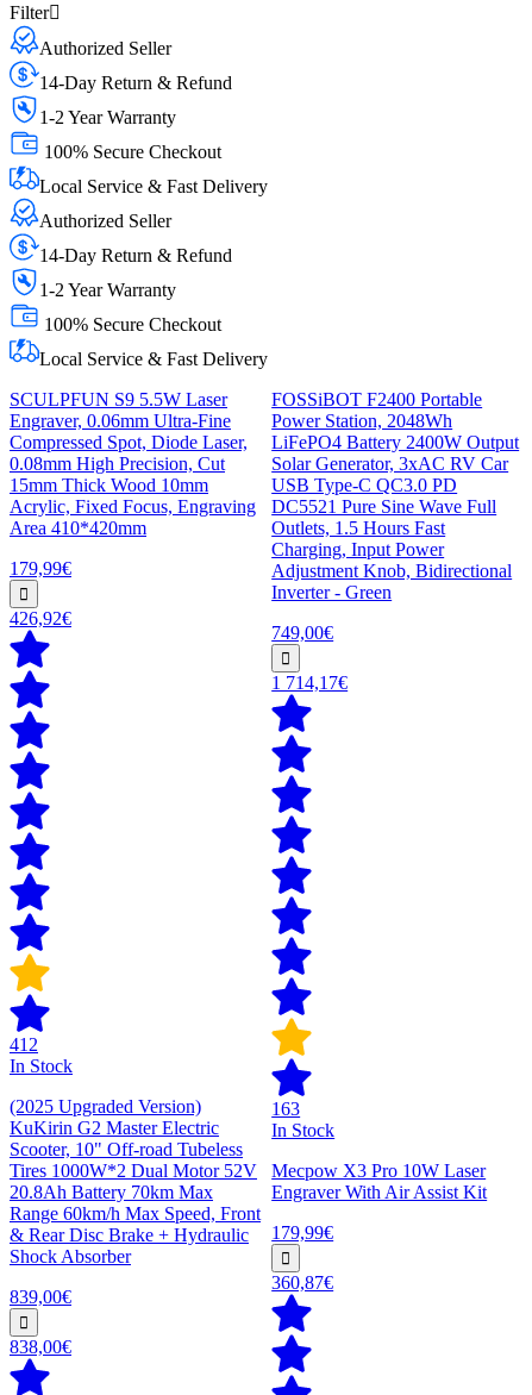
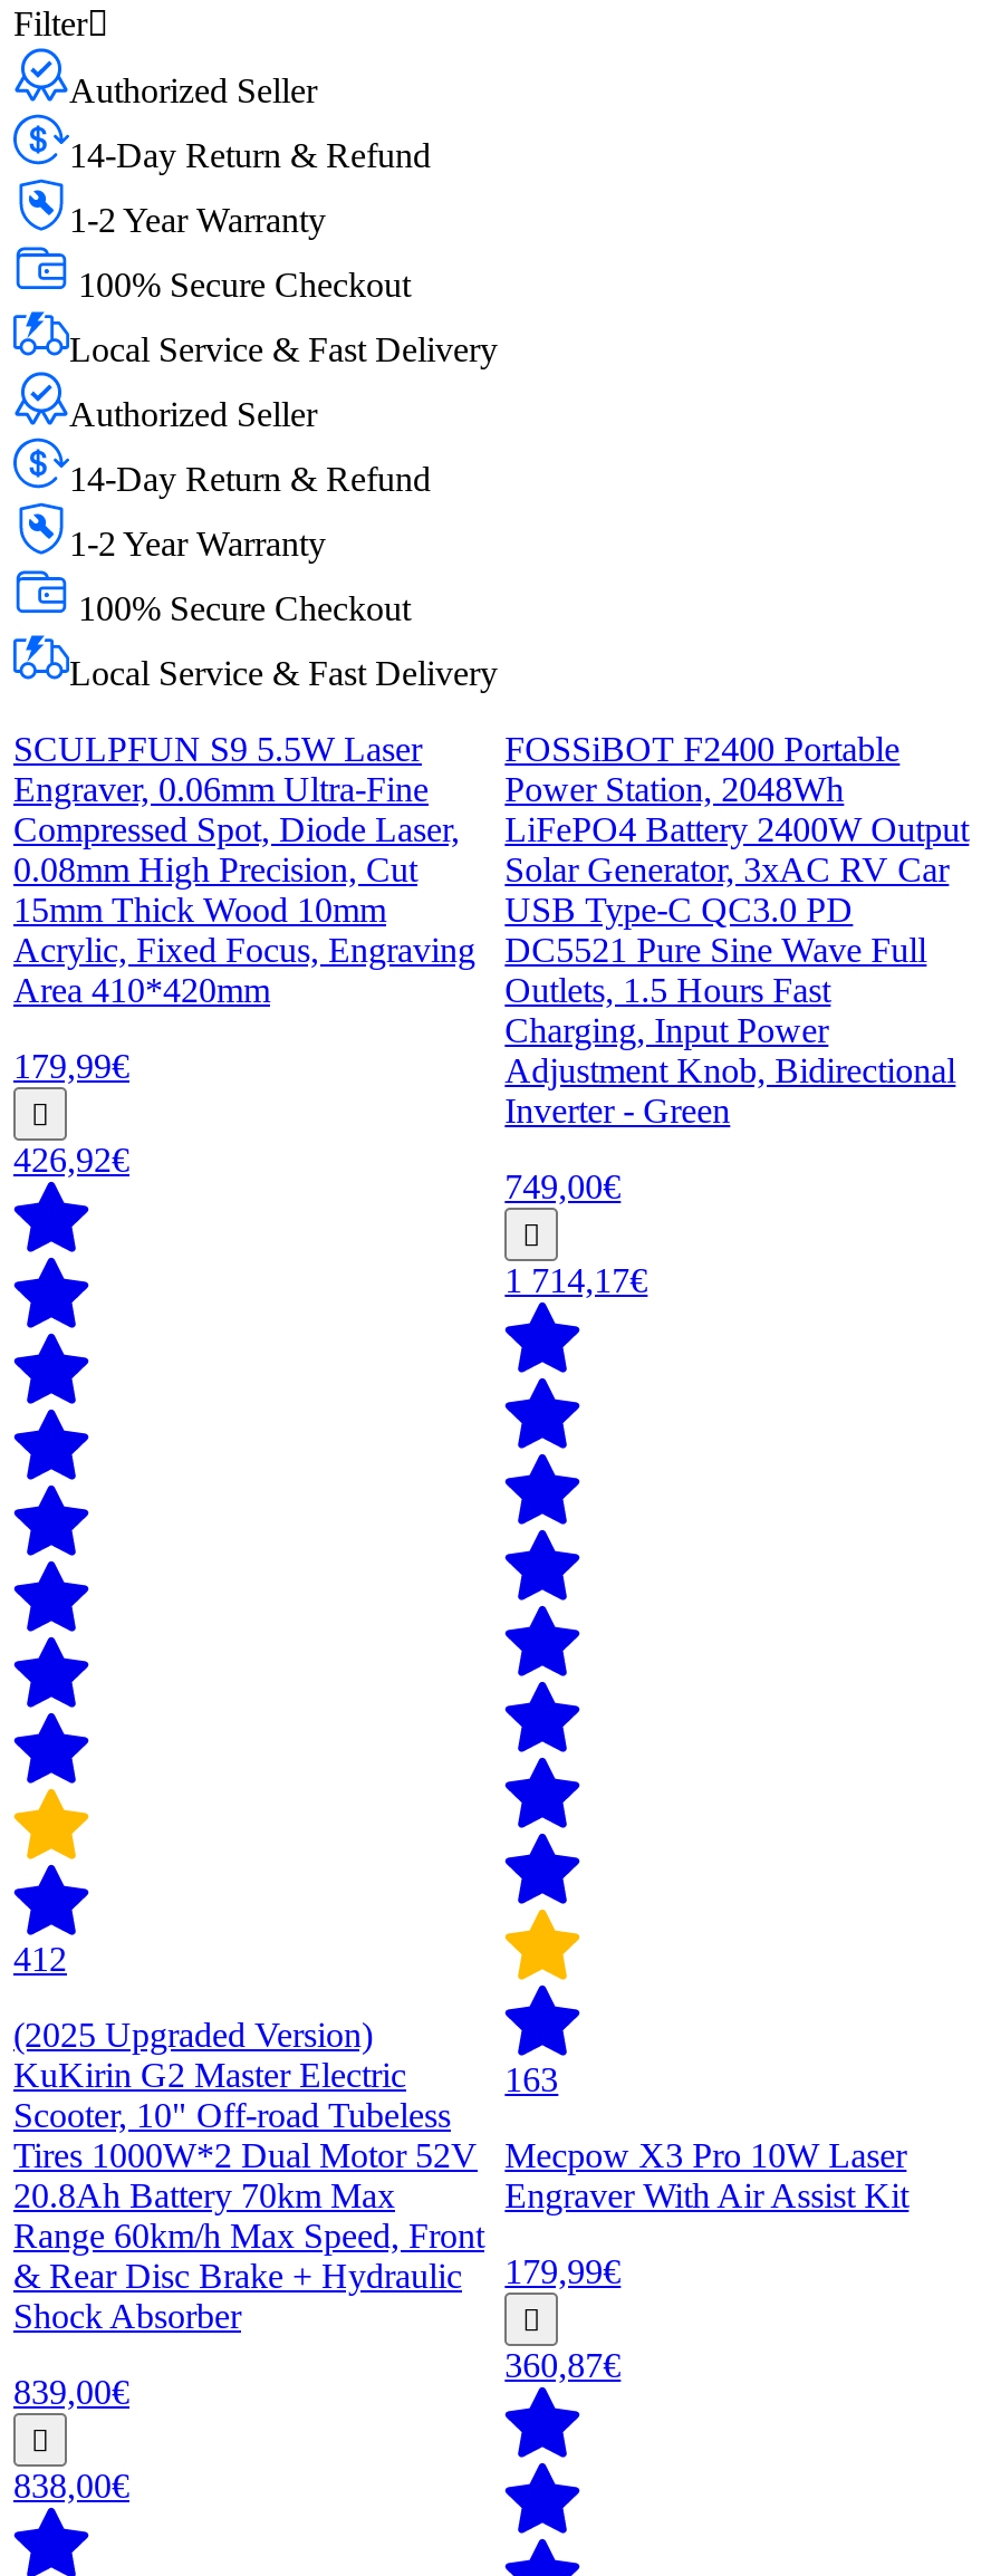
- In Stock

- In Stock
